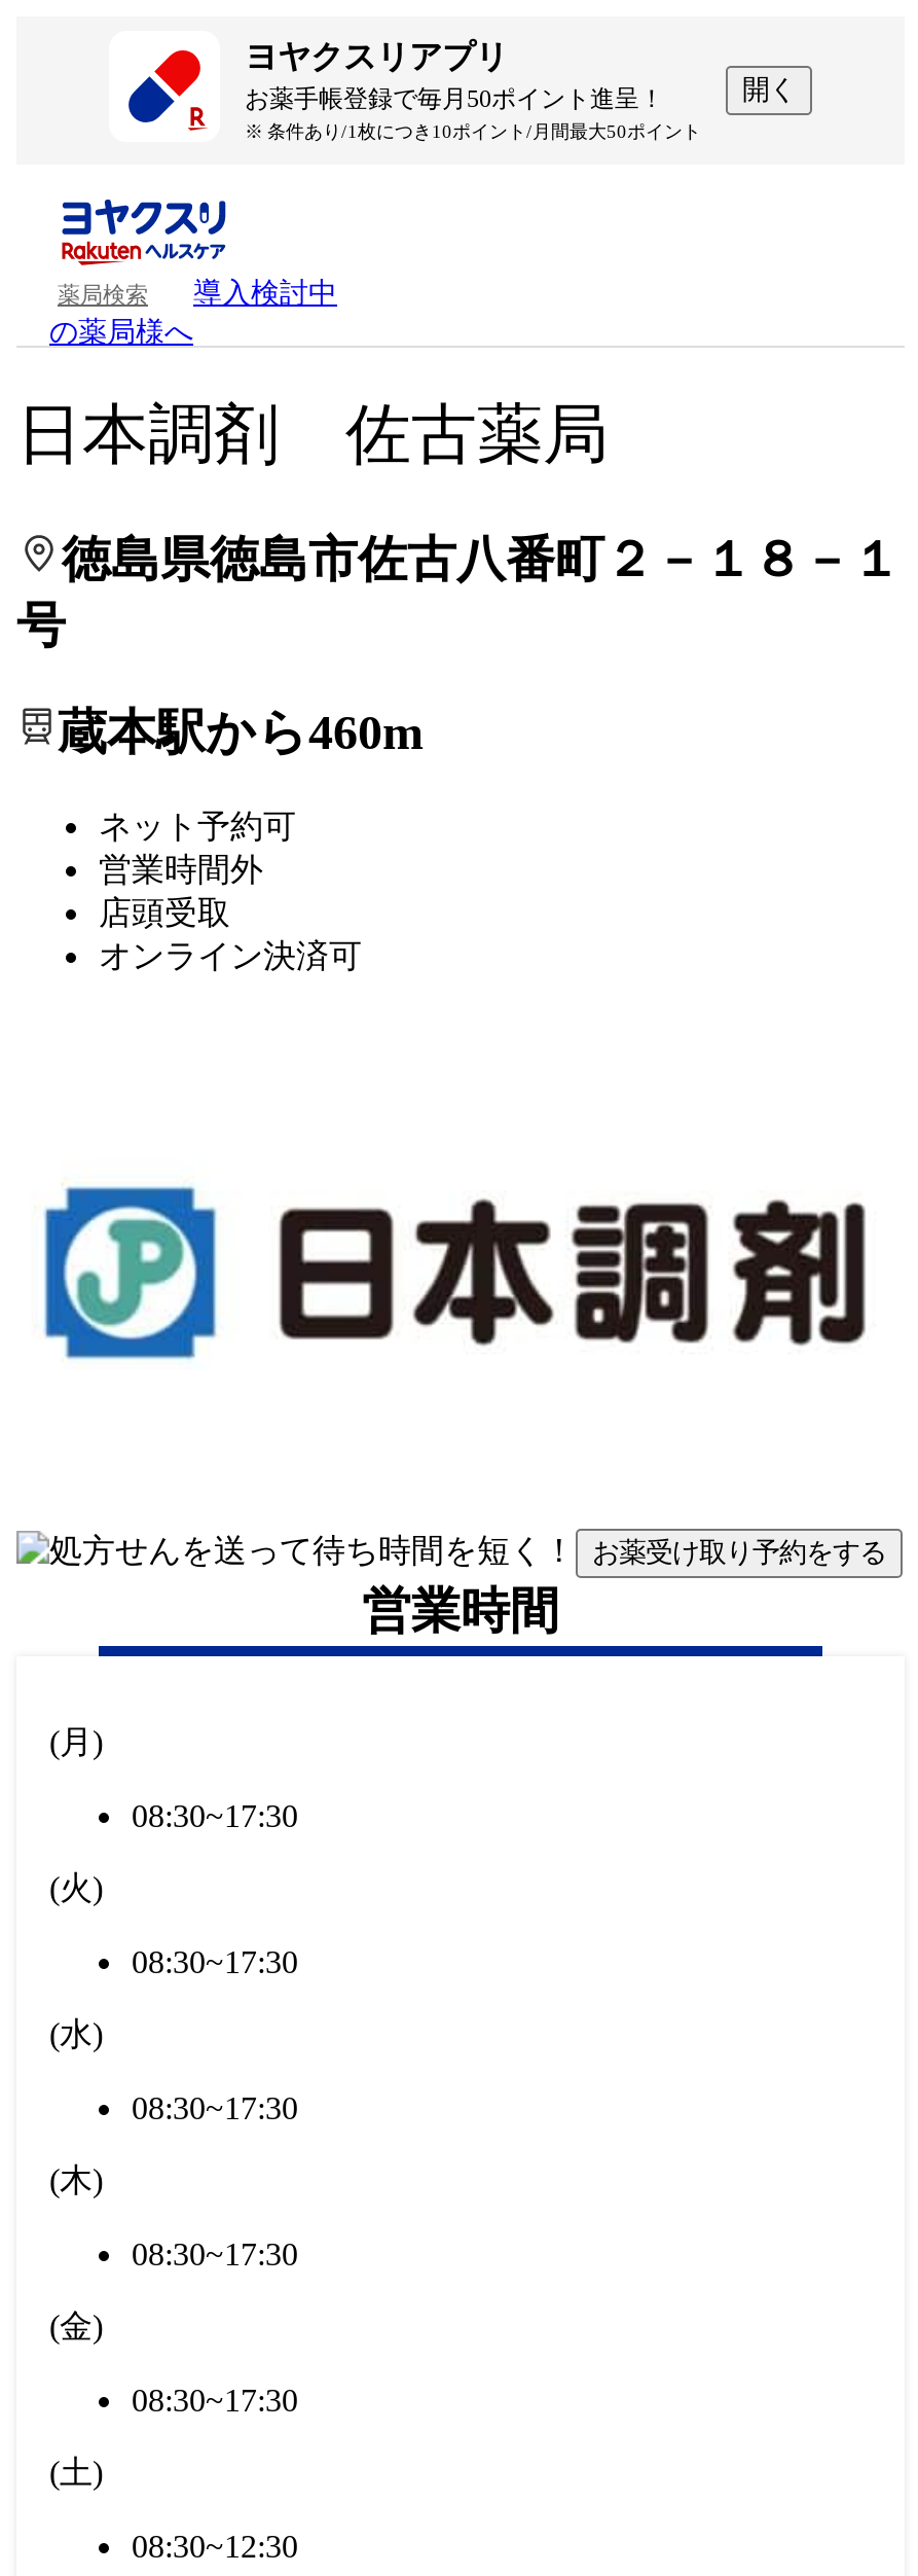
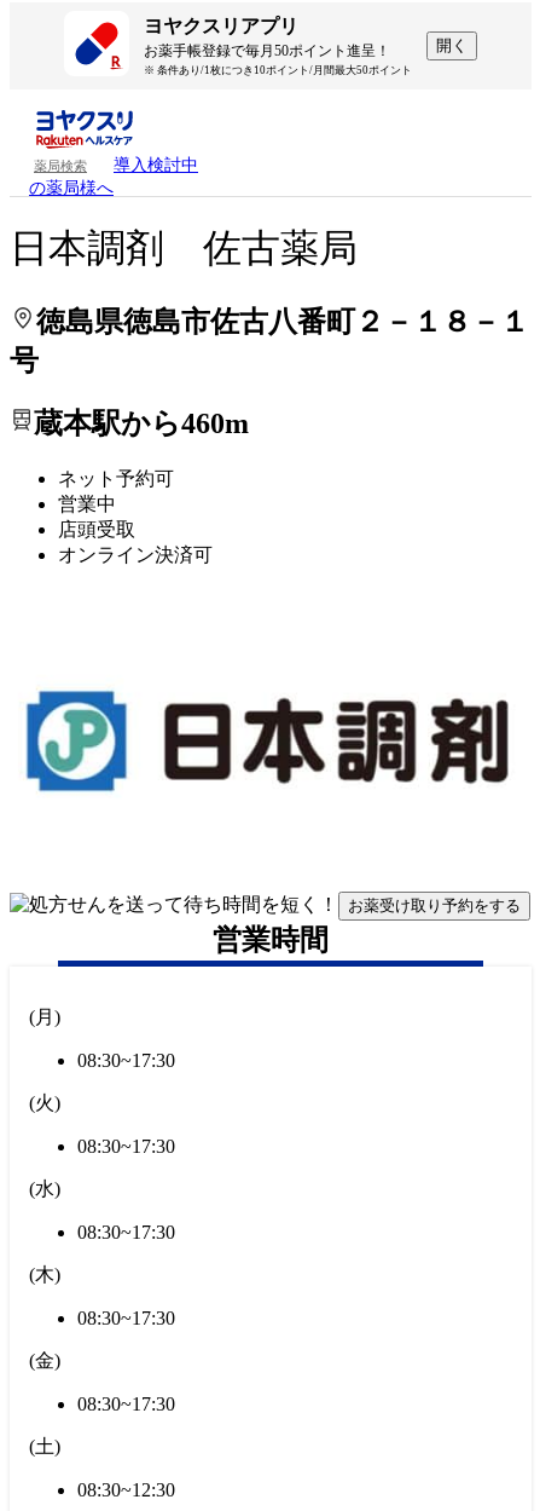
- 営業時間外
+ 営業中
